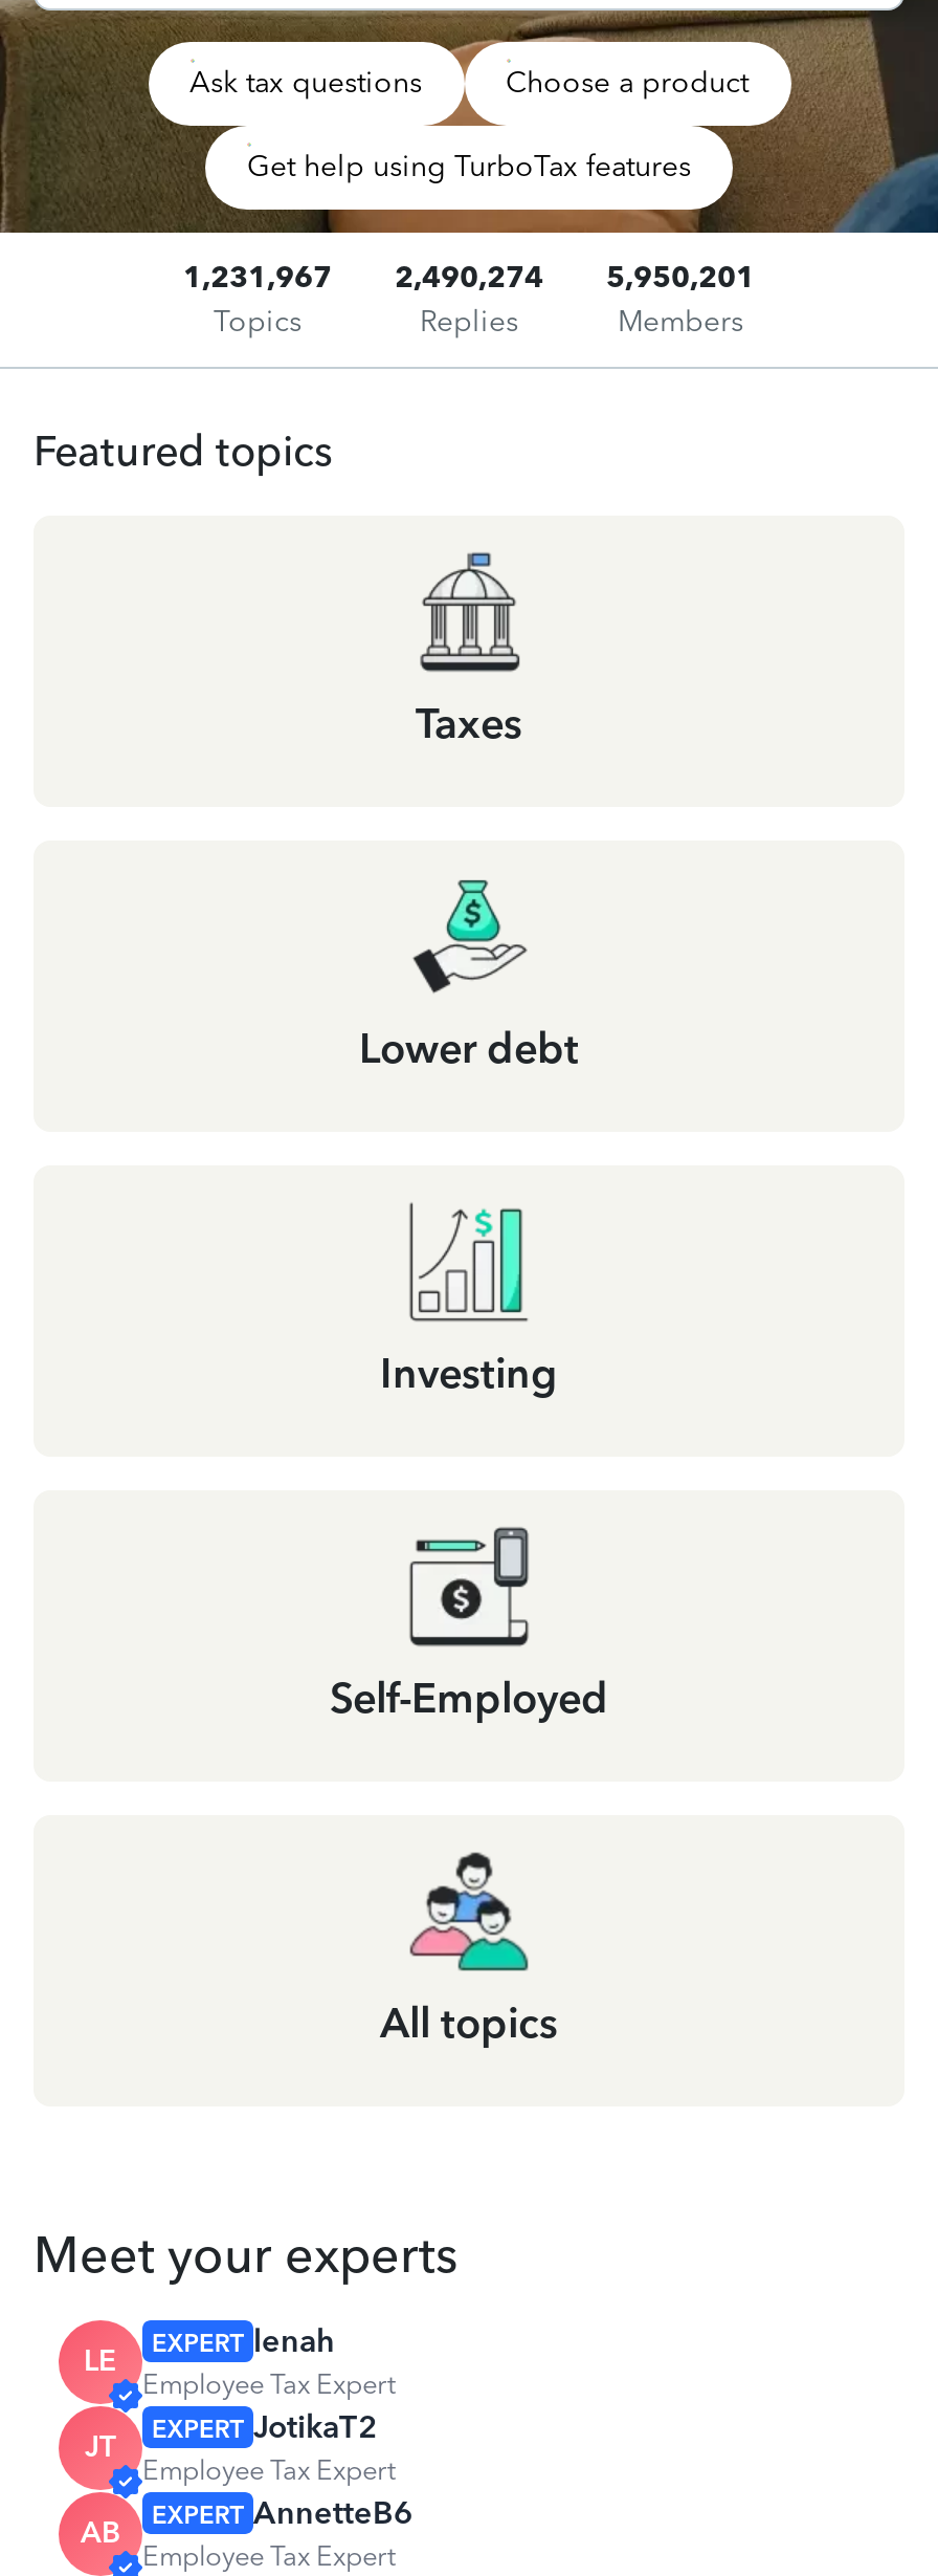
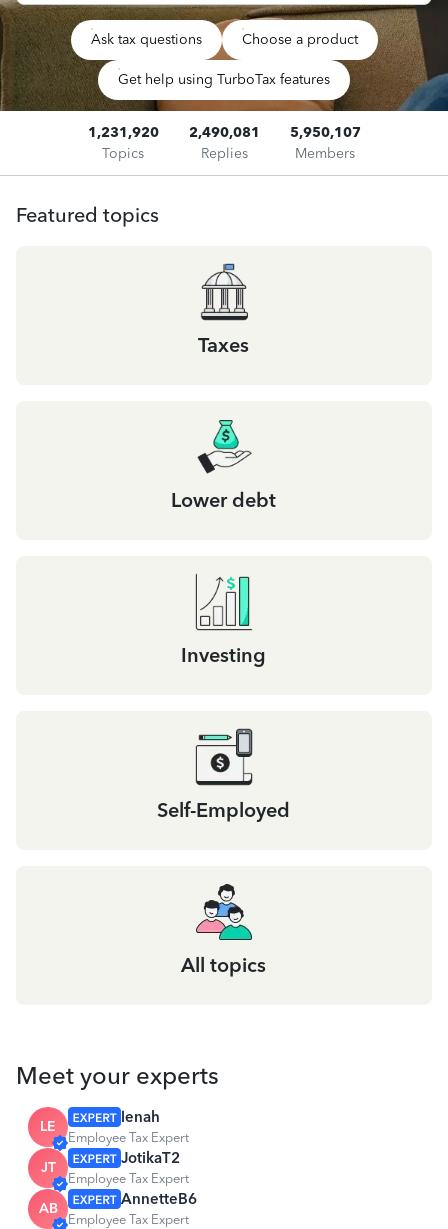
- 1,231,967
+ 1,231,920

- 2,490,274
+ 2,490,081

- 5,950,201
+ 5,950,107
